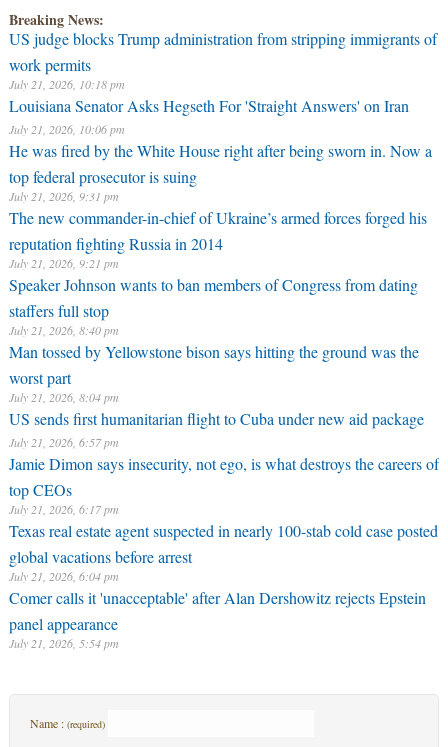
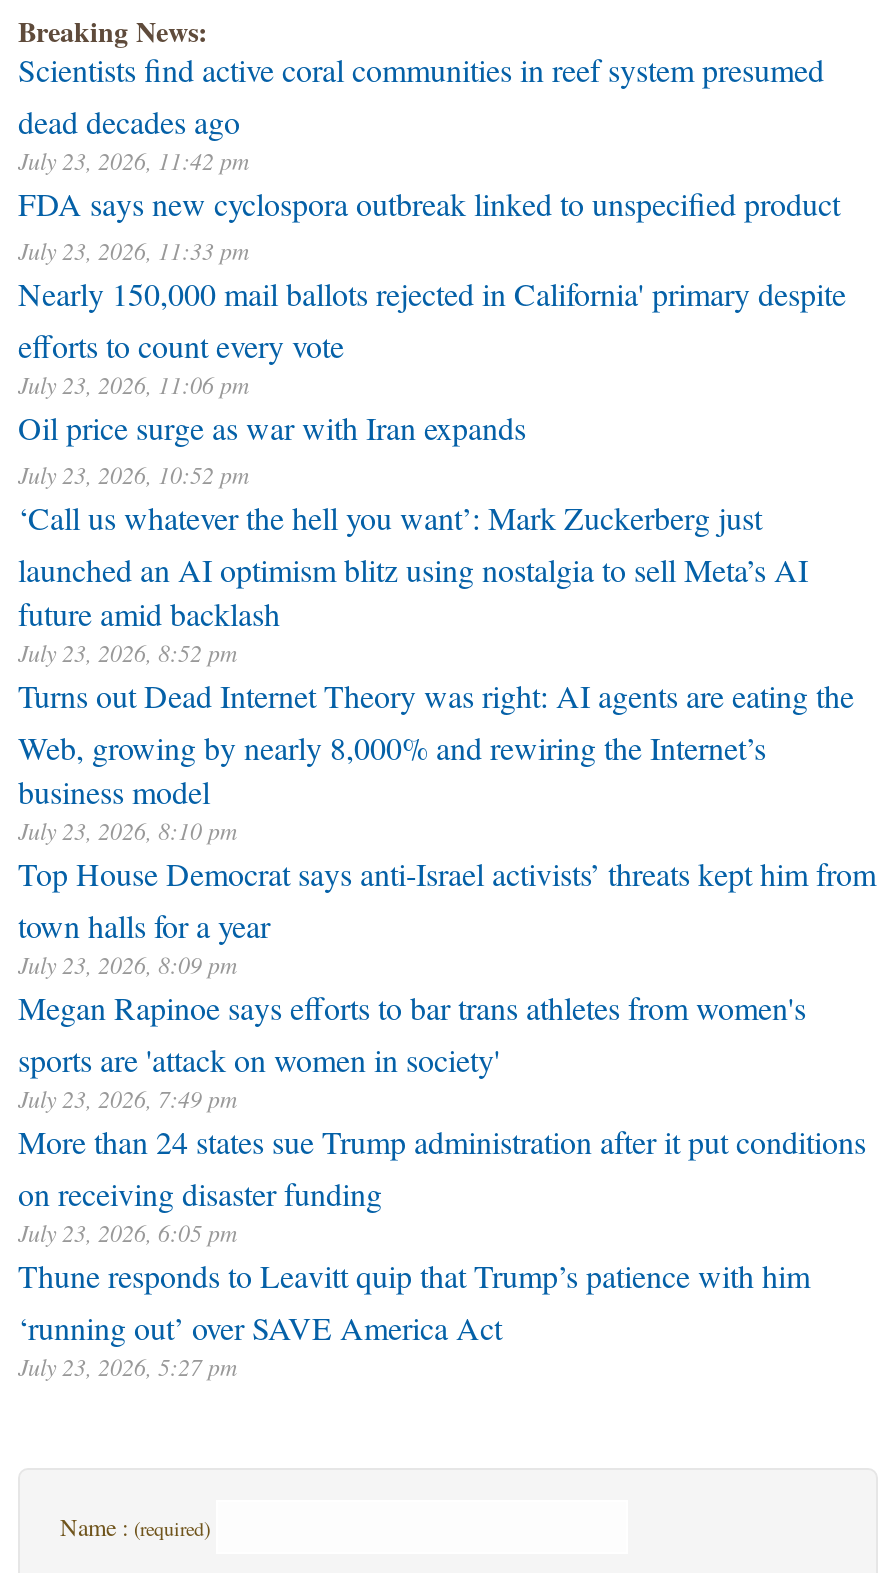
- US judge blocks Trump administration from stripping immigrants of
- work permits
- July 21, 2026, 10:18 pm
- Louisiana Senator Asks Hegseth For 'Straight Answers' on Iran
- July 21, 2026, 10:06 pm
- He was fired by the White House right after being sworn in. Now a
- top federal prosecutor is suing
- July 21, 2026, 9:31 pm
- The new commander-in-chief of Ukraine’s armed forces forged his
- reputation fighting Russia in 2014
- July 21, 2026, 9:21 pm
- Speaker Johnson wants to ban members of Congress from dating
- staffers full stop
- July 21, 2026, 8:40 pm
- Man tossed by Yellowstone bison says hitting the ground was the
- worst part
- July 21, 2026, 8:04 pm
- US sends first humanitarian flight to Cuba under new aid package
- July 21, 2026, 6:57 pm
- Jamie Dimon says insecurity, not ego, is what destroys the careers of
- top CEOs
- July 21, 2026, 6:17 pm
- Texas real estate agent suspected in nearly 100-stab cold case posted
- global vacations before arrest
- July 21, 2026, 6:04 pm
- Comer calls it 'unacceptable' after Alan Dershowitz rejects Epstein
- panel appearance
- July 21, 2026, 5:54 pm
+ Scientists find active coral communities in reef system presumed
+ dead decades ago
+ July 23, 2026, 11:42 pm
+ FDA says new cyclospora outbreak linked to unspecified product
+ July 23, 2026, 11:33 pm
+ Nearly 150,000 mail ballots rejected in California' primary despite
+ efforts to count every vote
+ July 23, 2026, 11:06 pm
+ Oil price surge as war with Iran expands
+ July 23, 2026, 10:52 pm
+ ‘Call us whatever the hell you want’: Mark Zuckerberg just
+ launched an AI optimism blitz using nostalgia to sell Meta’s AI
+ future amid backlash
+ July 23, 2026, 8:52 pm
+ Turns out Dead Internet Theory was right: AI agents are eating the
+ Web, growing by nearly 8,000% and rewiring the Internet’s
+ business model
+ July 23, 2026, 8:10 pm
+ Top House Democrat says anti-Israel activists’ threats kept him from
+ town halls for a year
+ July 23, 2026, 8:09 pm
+ Megan Rapinoe says efforts to bar trans athletes from women's
+ sports are 'attack on women in society'
+ July 23, 2026, 7:49 pm
+ More than 24 states sue Trump administration after it put conditions
+ on receiving disaster funding
+ July 23, 2026, 6:05 pm
+ Thune responds to Leavitt quip that Trump’s patience with him
+ ‘running out’ over SAVE America Act
+ July 23, 2026, 5:27 pm
